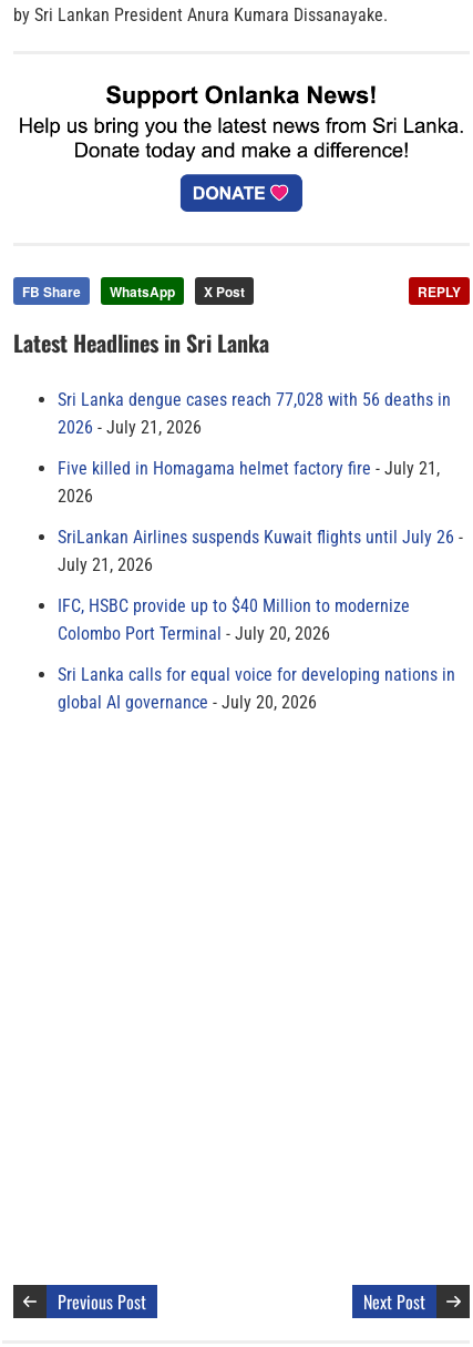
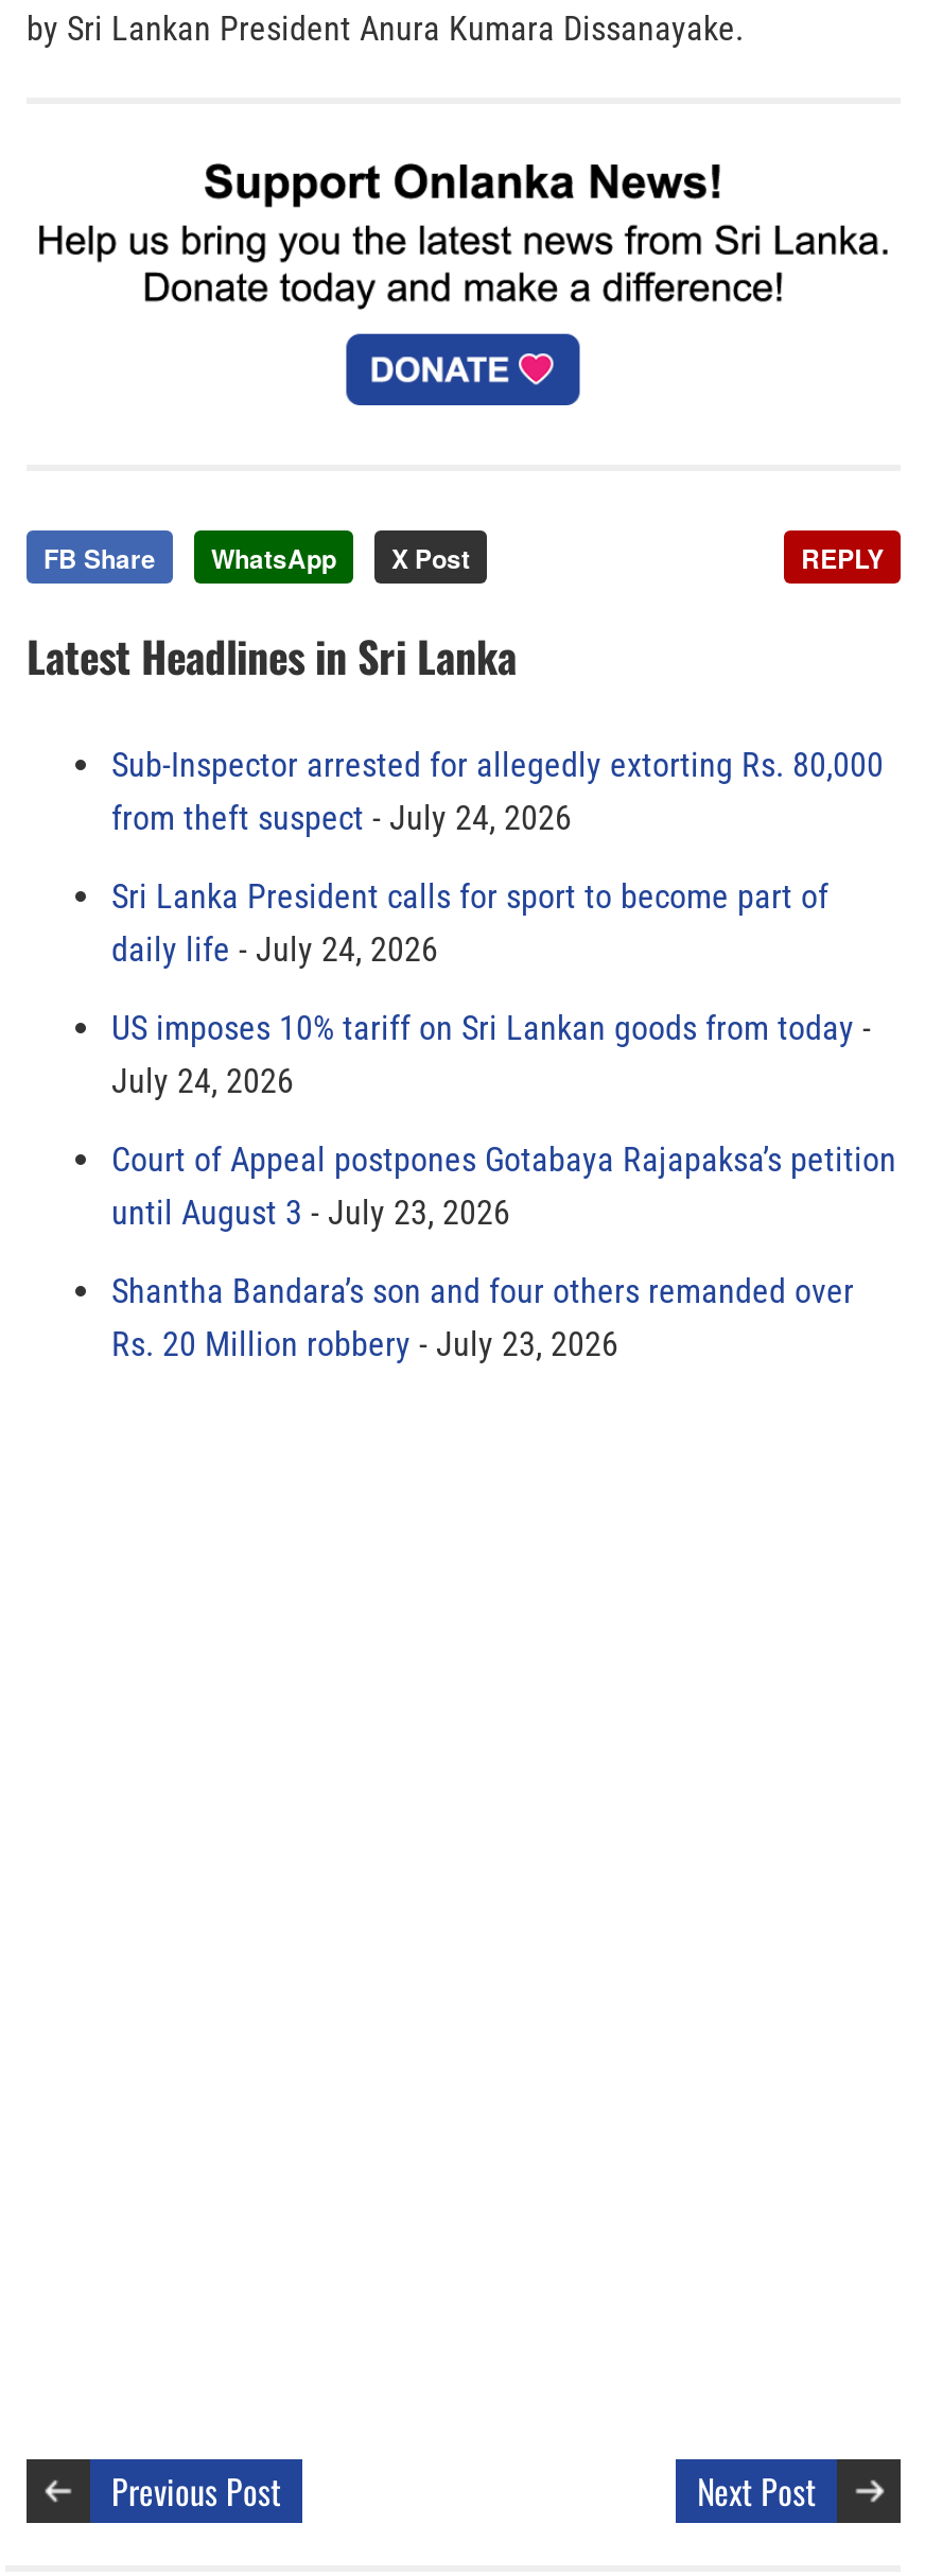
- Sri Lanka dengue cases reach 77,028 with 56 deaths in
- 2026
- July 21, 2026
+ Sub-Inspector arrested for allegedly extorting Rs. 80,000
+ from theft suspect
+ July 24, 2026

- Five killed in Homagama helmet factory fire
- July 21,
- 2026
+ Sri Lanka President calls for sport to become part of
+ daily life
+ July 24, 2026

- SriLankan Airlines suspends Kuwait flights until July 26
- July 21, 2026
+ US imposes 10% tariff on Sri Lankan goods from today
+ July 24, 2026

- IFC, HSBC provide up to $40 Million to modernize
- Colombo Port Terminal
- July 20, 2026
+ Court of Appeal postpones Gotabaya Rajapaksa’s petition
+ until August 3
+ July 23, 2026

- Sri Lanka calls for equal voice for developing nations in
- global AI governance
- July 20, 2026
+ Shantha Bandara’s son and four others remanded over
+ Rs. 20 Million robbery
+ July 23, 2026
